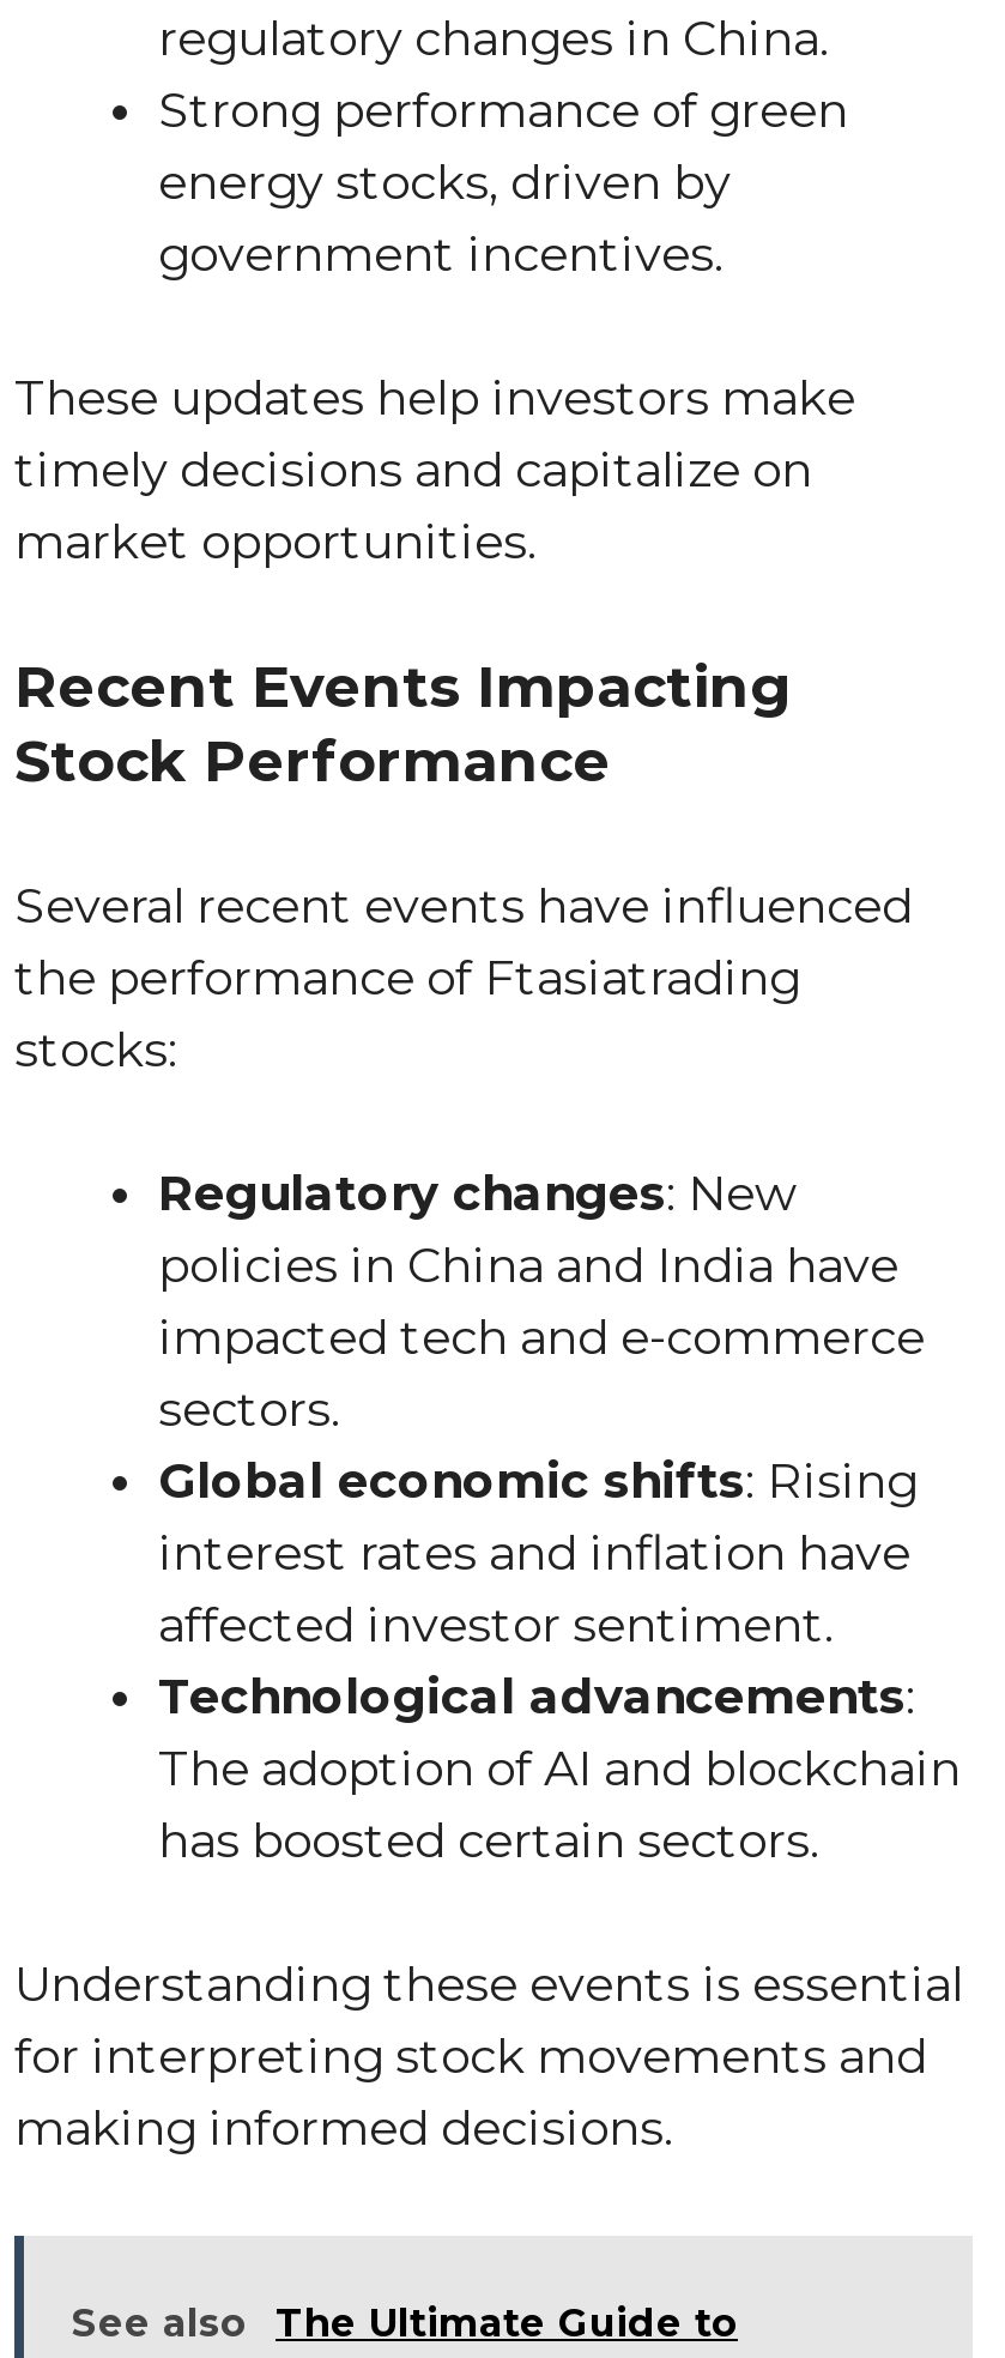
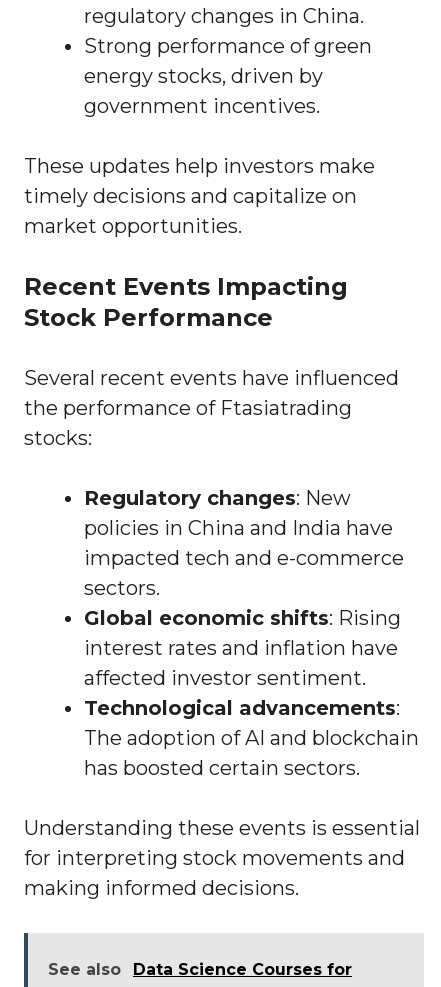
- The Ultimate Guide to
+ Data Science Courses for
